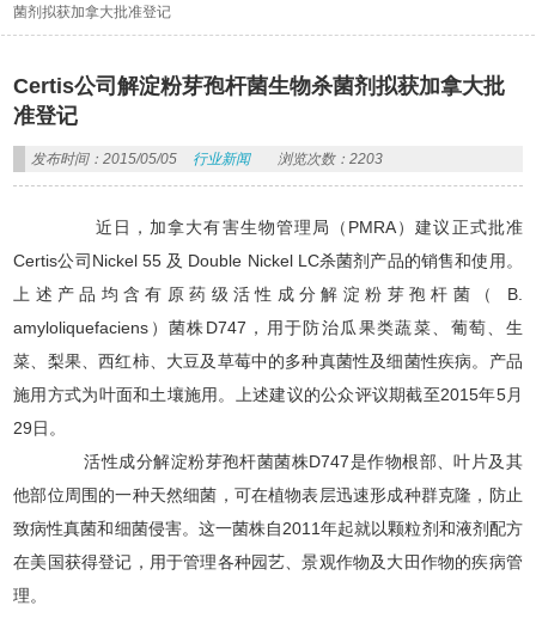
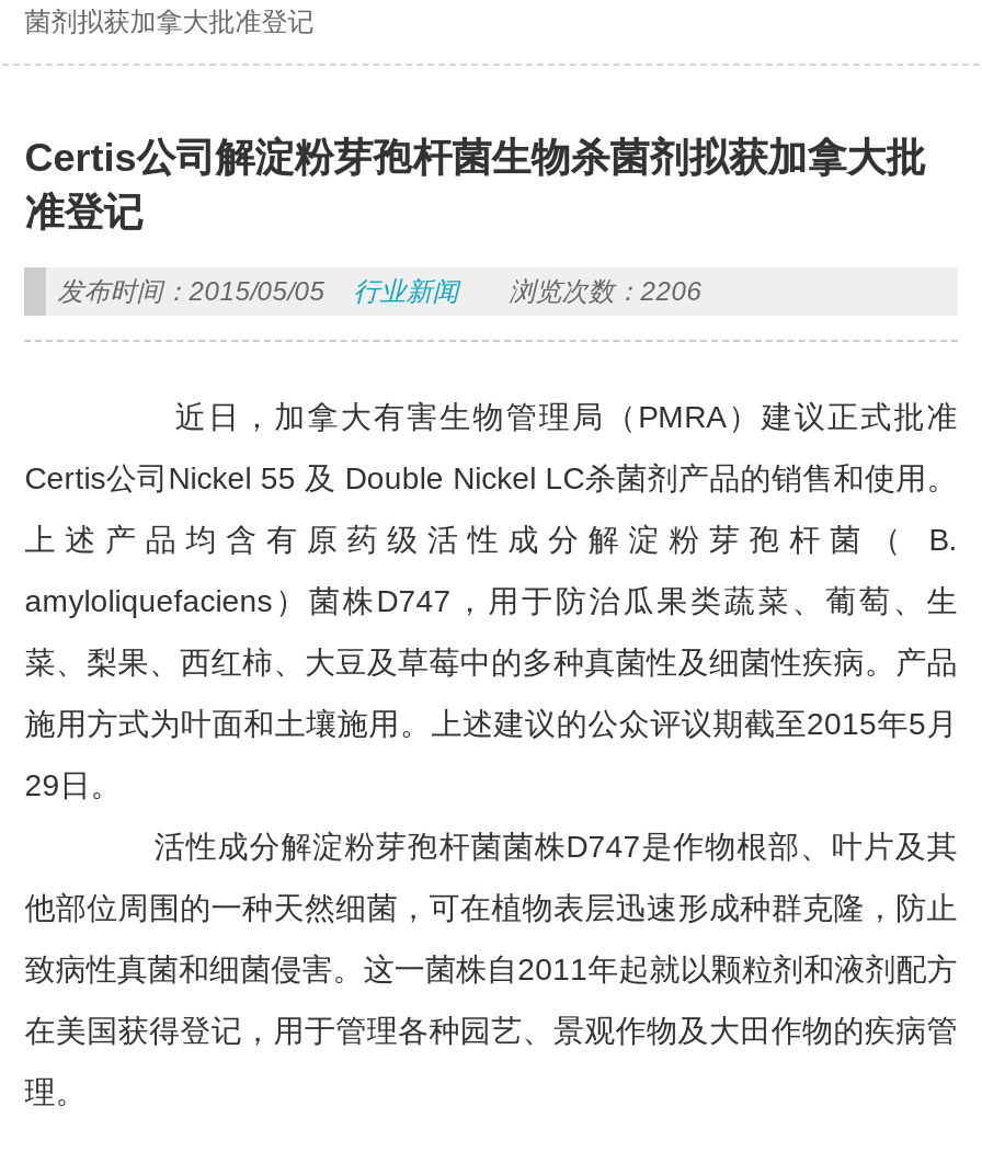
- 发布时间：2015/05/05 行业新闻 浏览次数：2203
+ 发布时间：2015/05/05 行业新闻 浏览次数：2206
